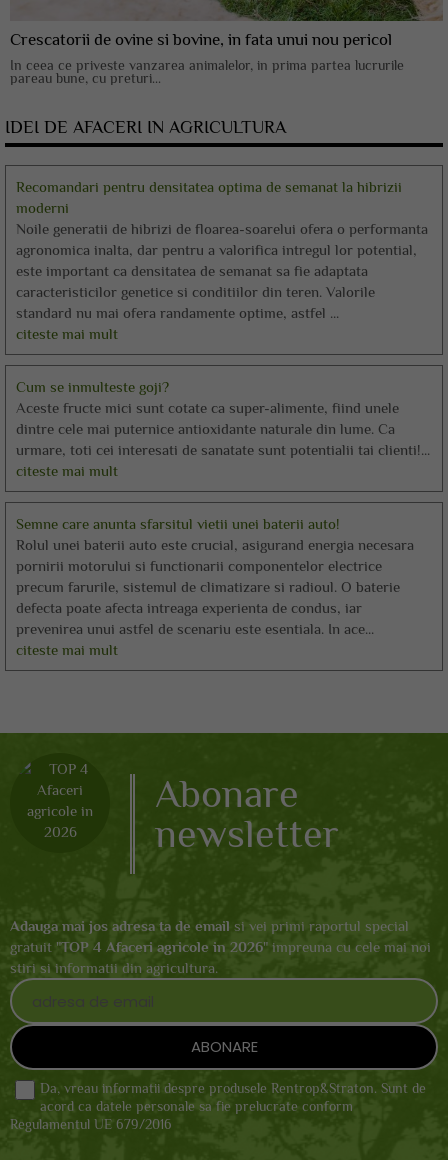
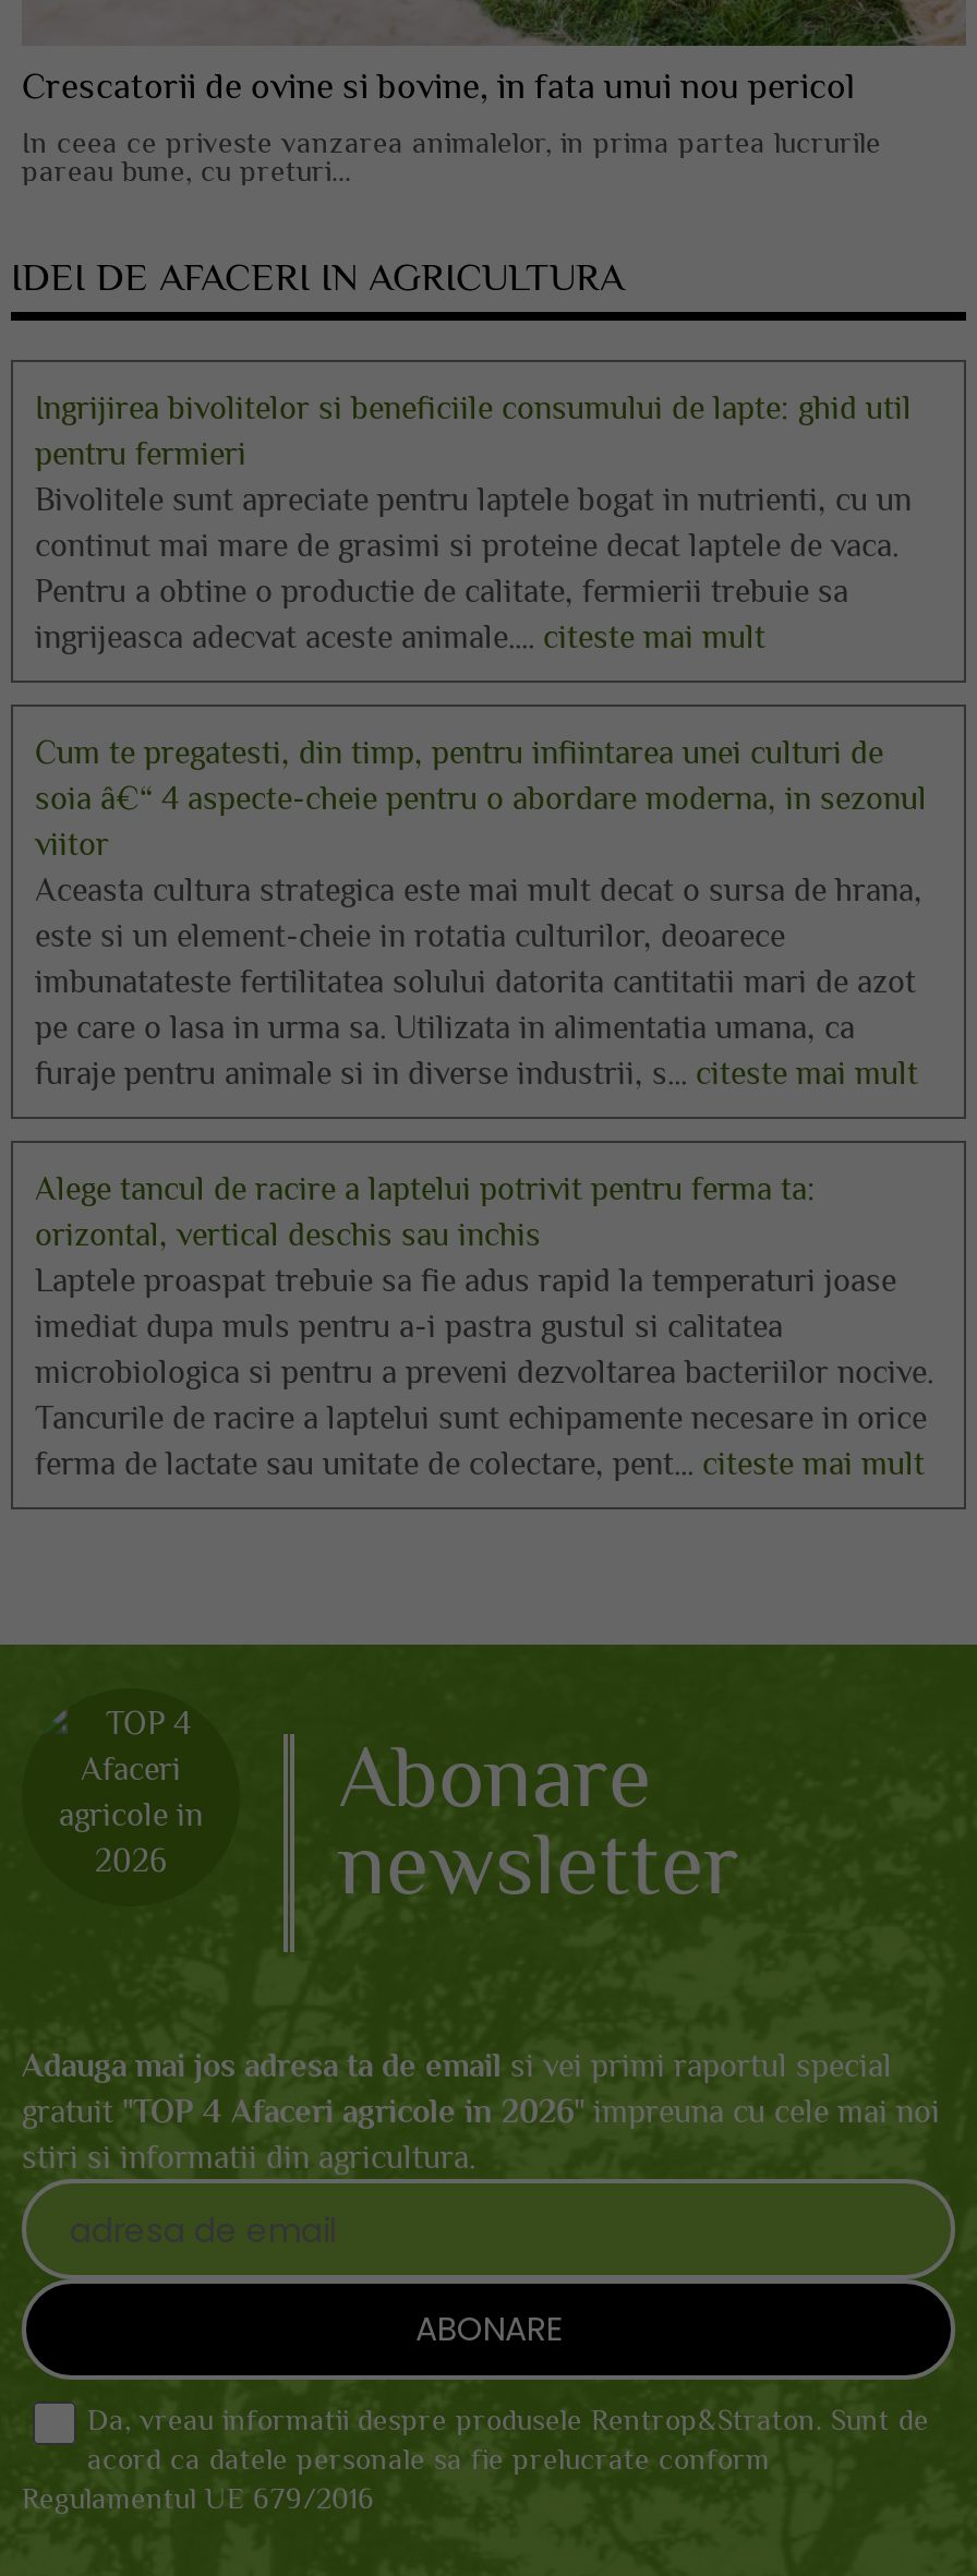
- Recomandari pentru densitatea optima de semanat la hibrizii
- moderni
- Noile generatii de hibrizi de floarea-soarelui ofera o performanta
- agronomica inalta, dar pentru a valorifica intregul lor potential,
- este important ca densitatea de semanat sa fie adaptata
- caracteristicilor genetice si conditiilor din teren. Valorile
- standard nu mai ofera randamente optime, astfel ...
- citeste mai mult
+ Ingrijirea bivolitelor si beneficiile consumului de lapte: ghid util
+ pentru fermieri
+ Bivolitele sunt apreciate pentru laptele bogat in nutrienti, cu un
+ continut mai mare de grasimi si proteine decat laptele de vaca.
+ Pentru a obtine o productie de calitate, fermierii trebuie sa
+ ingrijeasca adecvat aceste animale.... citeste mai mult

- Cum se inmulteste goji?
- Aceste fructe mici sunt cotate ca super-alimente, fiind unele
- dintre cele mai puternice antioxidante naturale din lume. Ca
- urmare, toti cei interesati de sanatate sunt potentialii tai clienti!...
- citeste mai mult
+ Cum te pregatesti, din timp, pentru infiintarea unei culturi de
+ soia â€“ 4 aspecte-cheie pentru o abordare moderna, in sezonul
+ viitor
+ Aceasta cultura strategica este mai mult decat o sursa de hrana,
+ este si un element-cheie in rotatia culturilor, deoarece
+ imbunatateste fertilitatea solului datorita cantitatii mari de azot
+ pe care o lasa in urma sa. Utilizata in alimentatia umana, ca
+ furaje pentru animale si in diverse industrii, s... citeste mai mult

- Semne care anunta sfarsitul vietii unei baterii auto!
- Rolul unei baterii auto este crucial, asigurand energia necesara
- pornirii motorului si functionarii componentelor electrice
- precum farurile, sistemul de climatizare si radioul. O baterie
- defecta poate afecta intreaga experienta de condus, iar
- prevenirea unui astfel de scenariu este esentiala. In ace...
- citeste mai mult
+ Alege tancul de racire a laptelui potrivit pentru ferma ta:
+ orizontal, vertical deschis sau inchis
+ Laptele proaspat trebuie sa fie adus rapid la temperaturi joase
+ imediat dupa muls pentru a-i pastra gustul si calitatea
+ microbiologica si pentru a preveni dezvoltarea bacteriilor nocive.
+ Tancurile de racire a laptelui sunt echipamente necesare in orice
+ ferma de lactate sau unitate de colectare, pent... citeste mai mult
